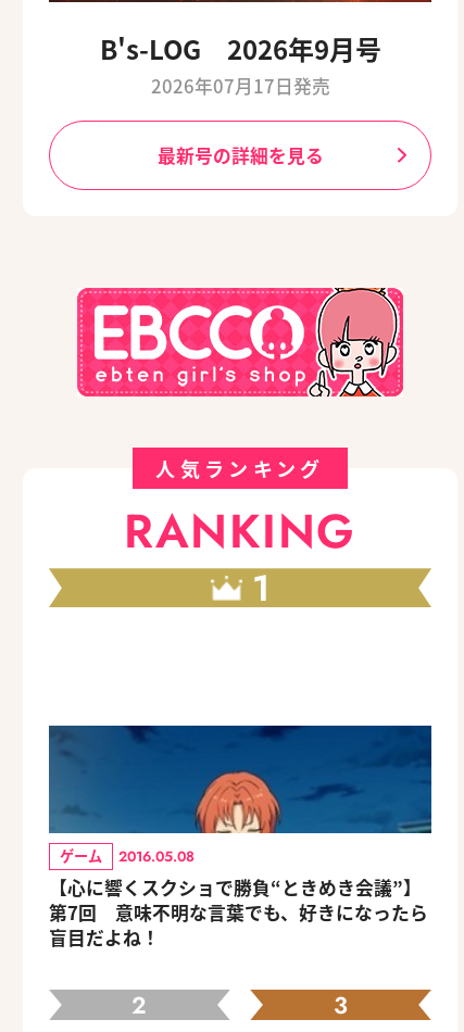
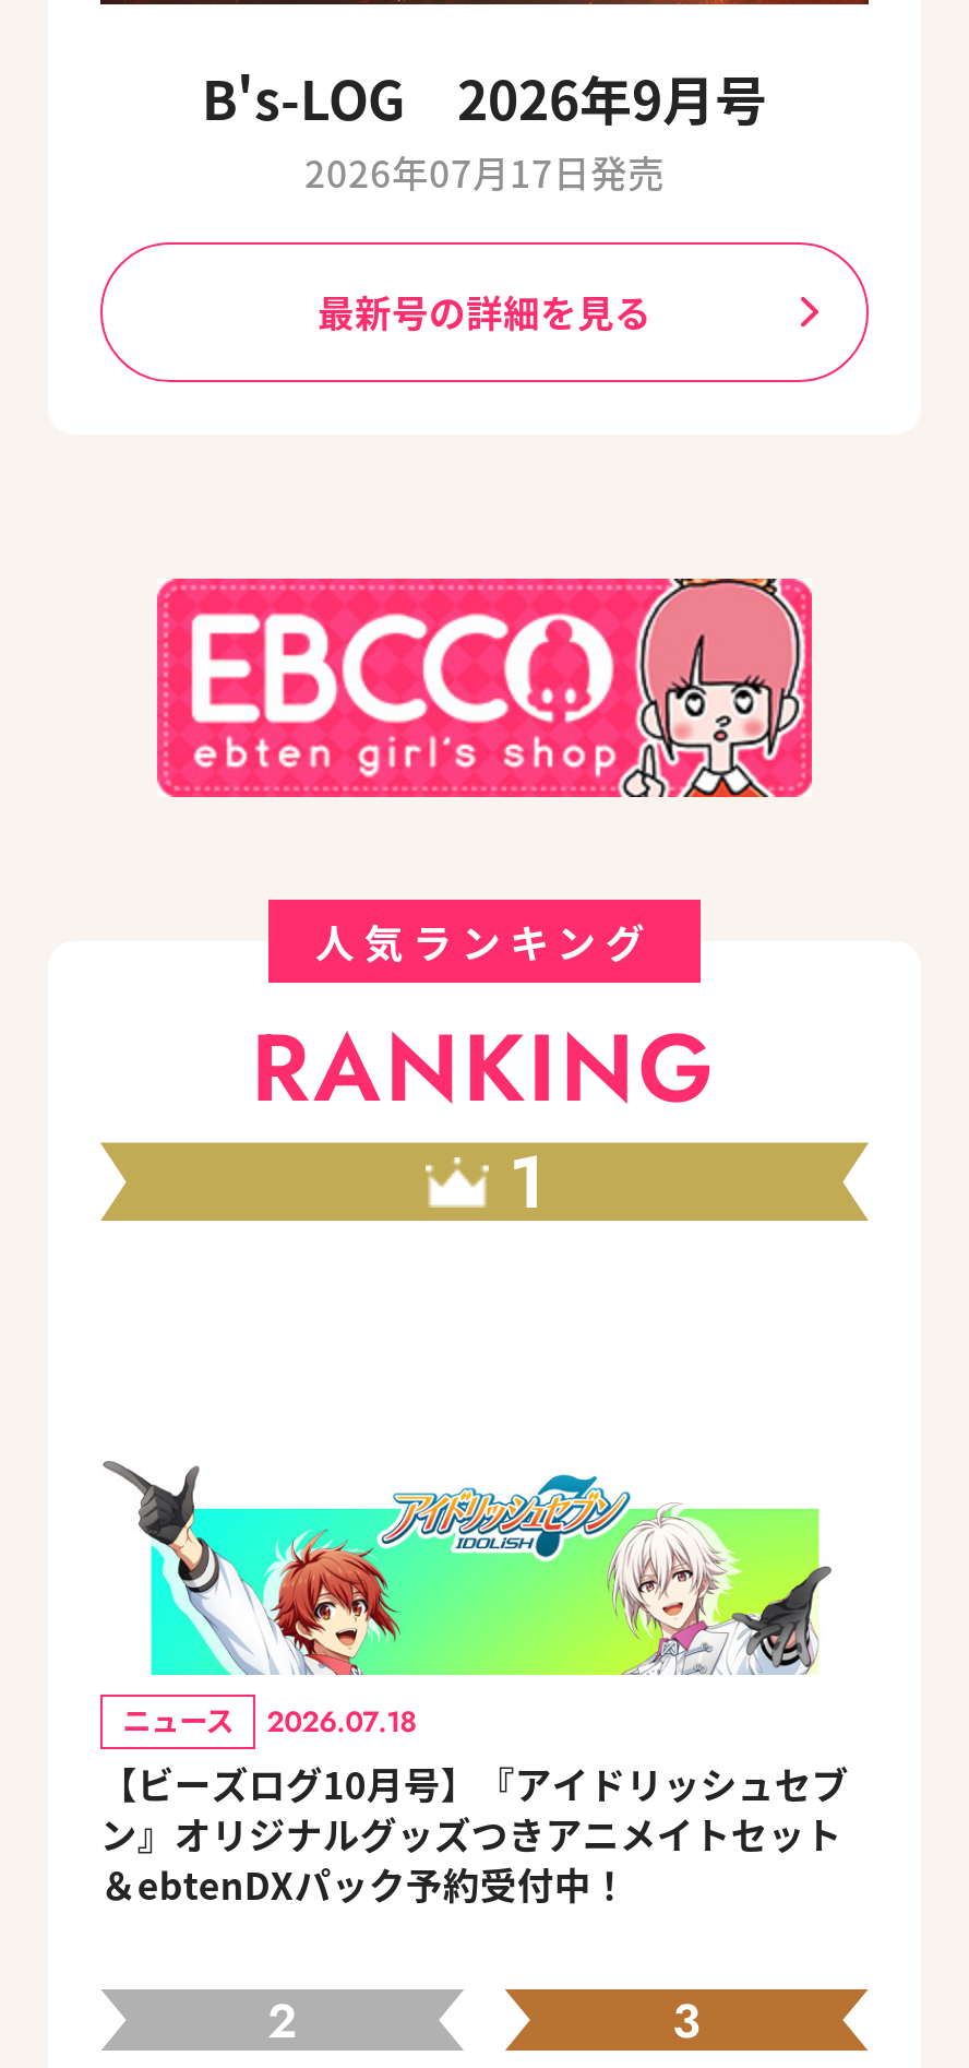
- [image]
- ゲーム
- 2016.05.08
- 【心に響くスクショで勝負“ときめき会議”】
- 第7回 意味不明な言葉でも、好きになったら
- 盲目だよね！
+ [image]
+ ニュース
+ 2026.07.18
+ 【ビーズログ10月号】『アイドリッシュセブ
+ ン』オリジナルグッズつきアニメイトセット
+ ＆ebtenDXパック予約受付中！
